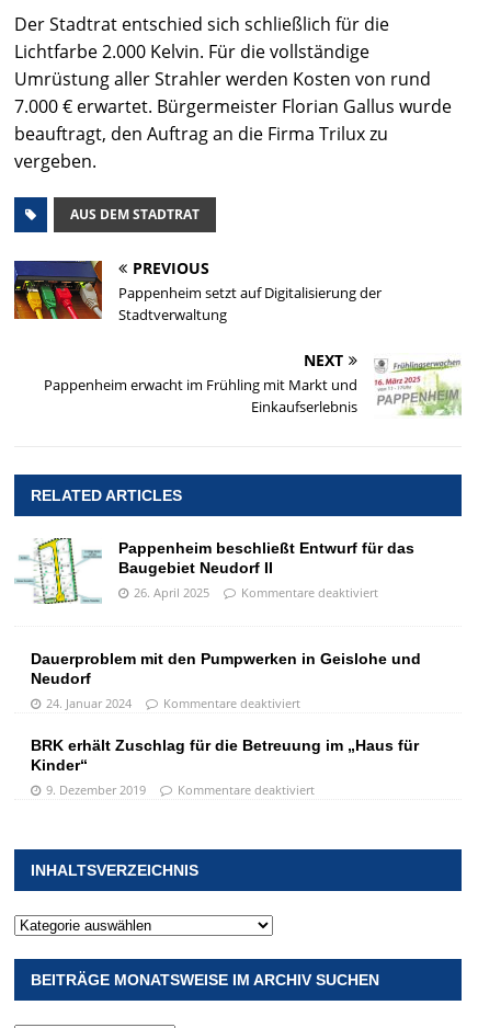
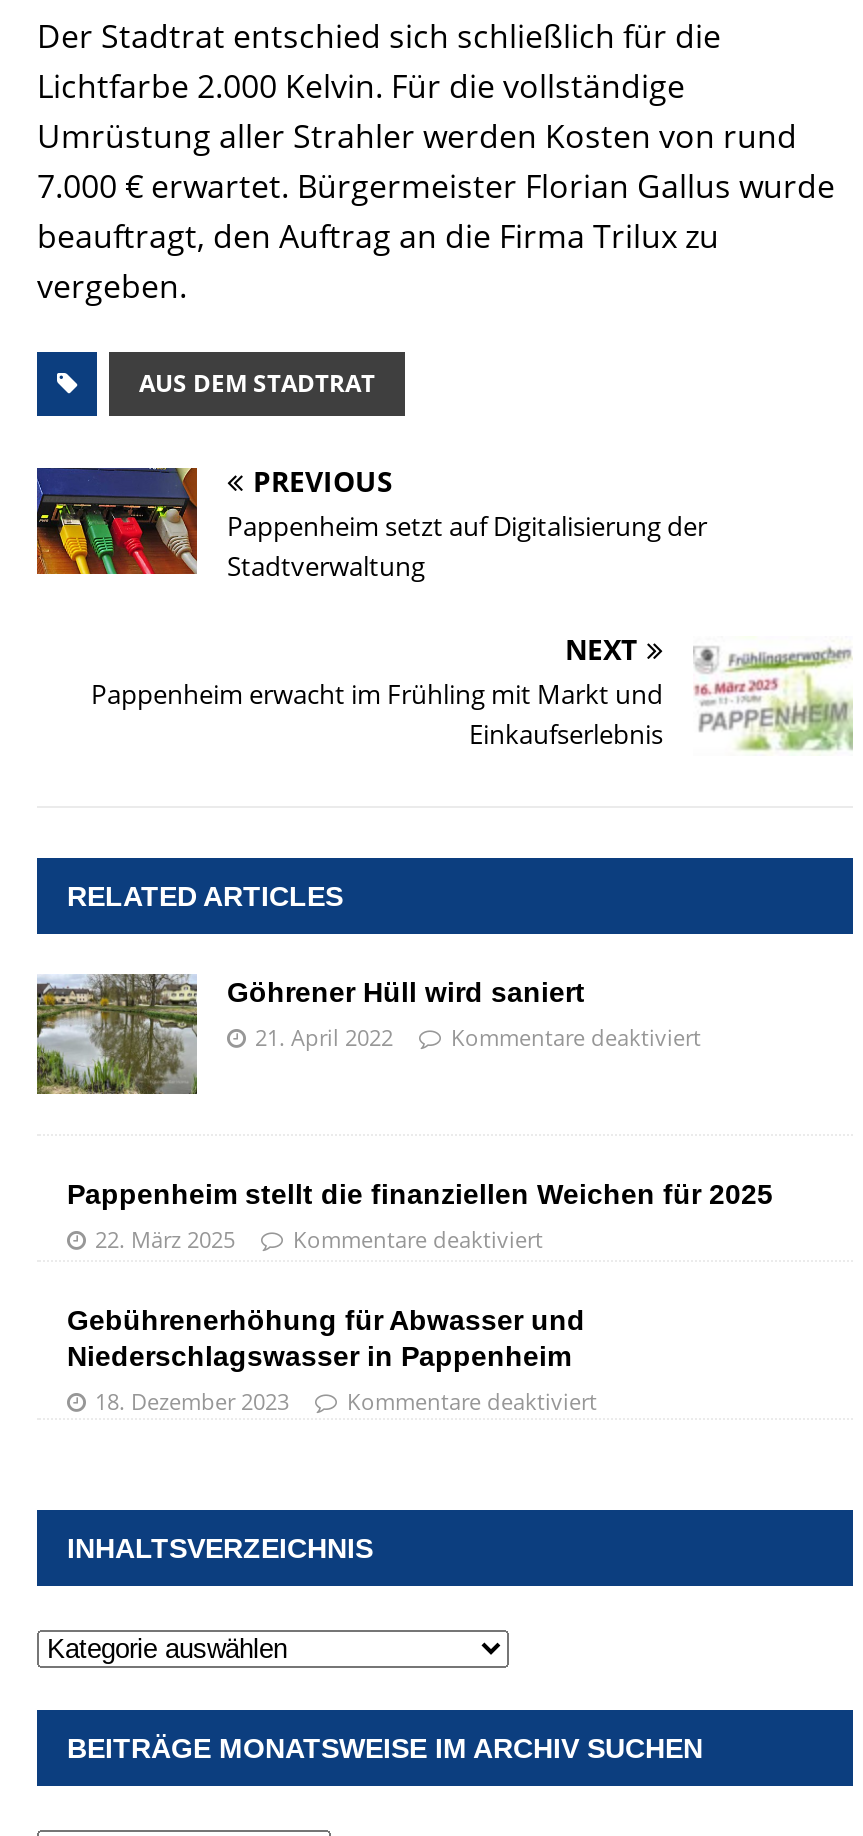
- [image]
- Pappenheim beschließt Entwurf für das
- Baugebiet Neudorf II
- 26. April 2025
+ [image]
+ Göhrener Hüll wird saniert
+ 21. April 2022

- Dauerproblem mit den Pumpwerken in Geislohe und
- Neudorf
- 24. Januar 2024
+ Pappenheim stellt die finanziellen Weichen für 2025
+ 22. März 2025

- BRK erhält Zuschlag für die Betreuung im „Haus für
- Kinder“
- 9. Dezember 2019
+ Gebührenerhöhung für Abwasser und
+ Niederschlagswasser in Pappenheim
+ 18. Dezember 2023
